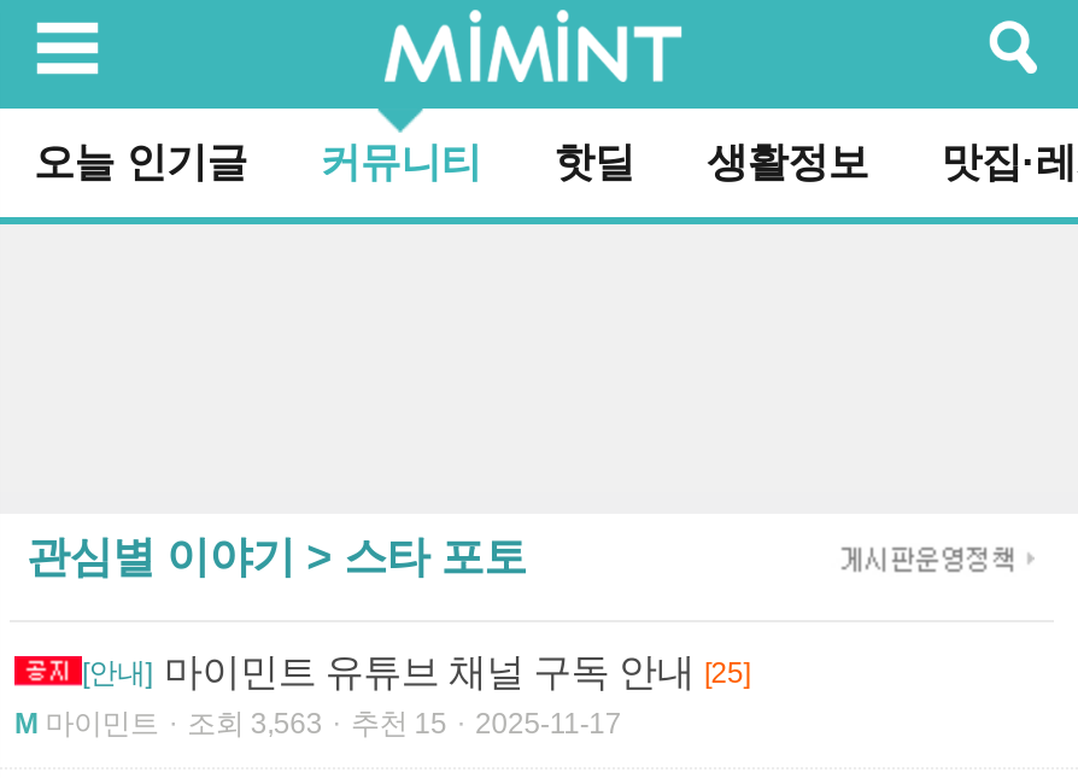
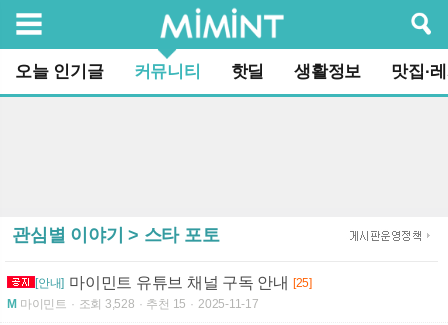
- M 마이민트 조회 3,563 추천 15 2025-11-17
+ M 마이민트 조회 3,528 추천 15 2025-11-17
